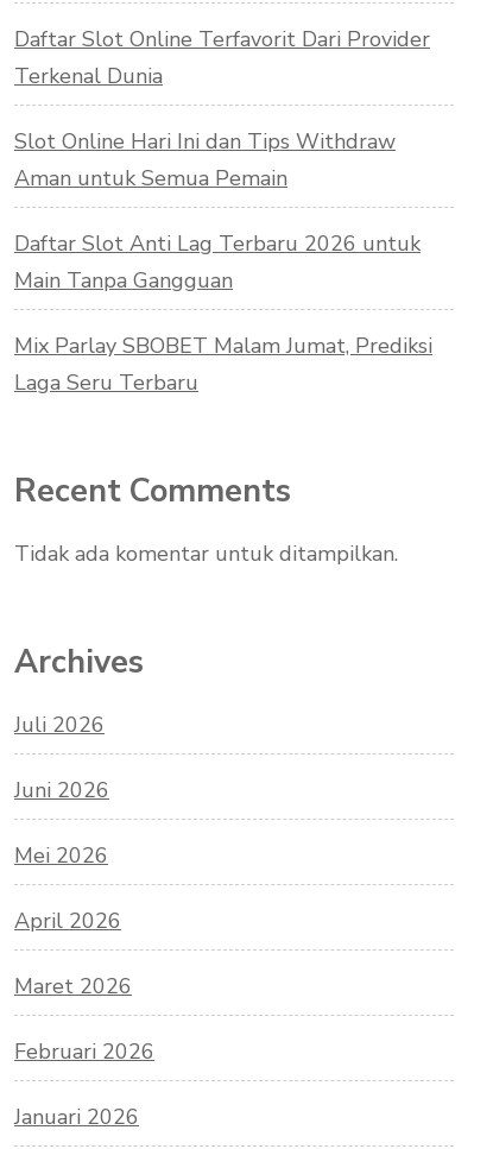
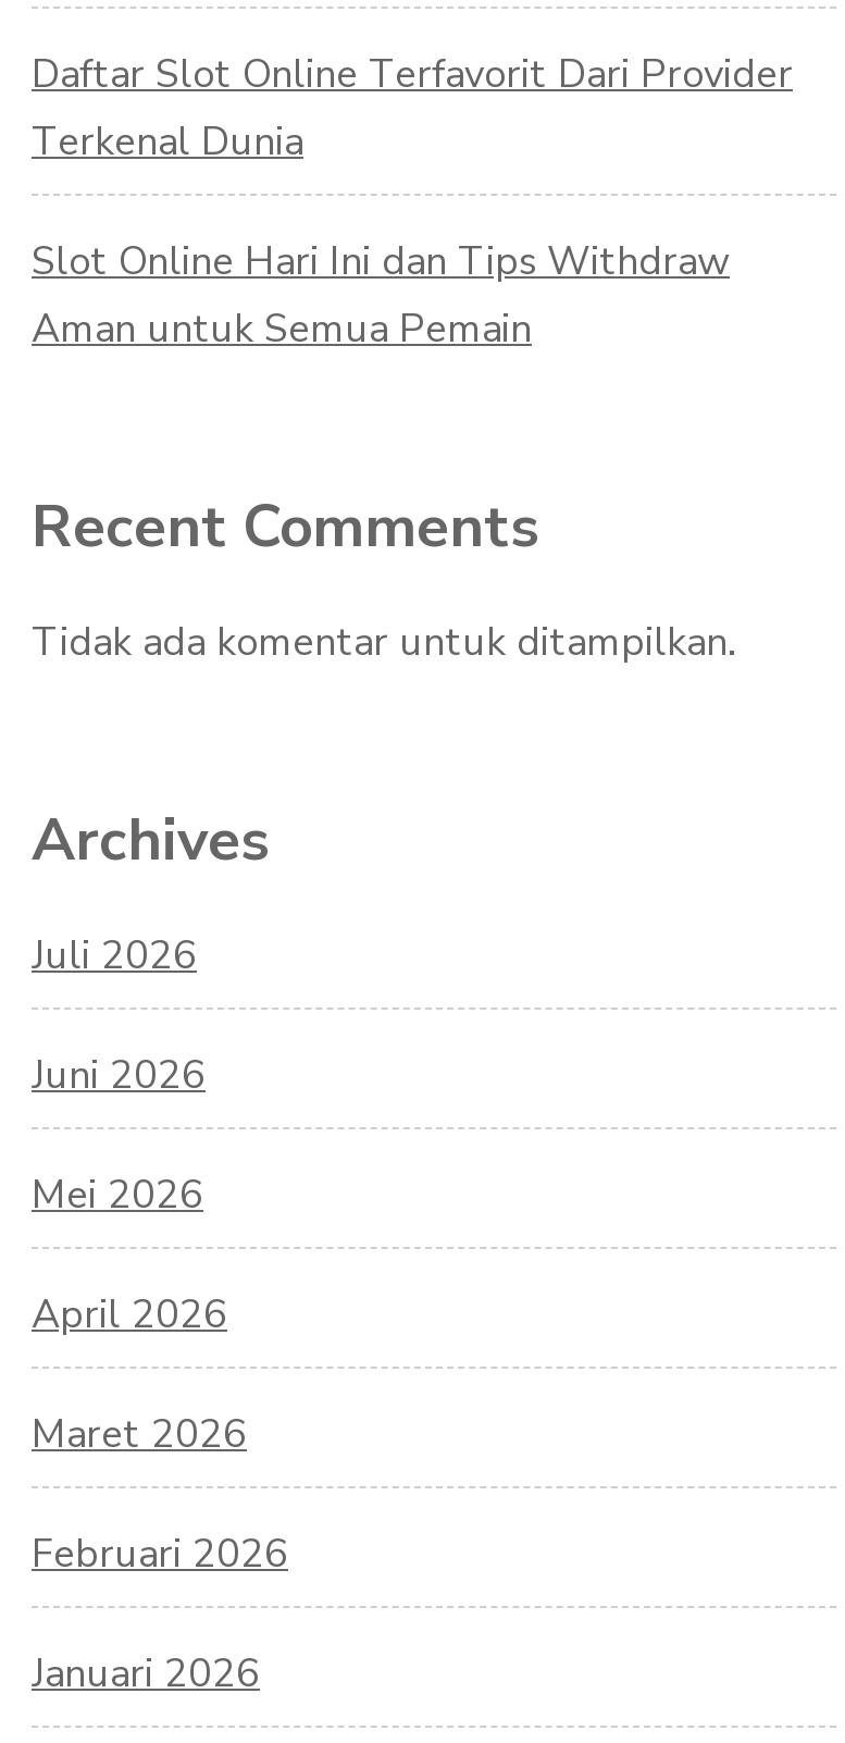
- Daftar Slot Anti Lag Terbaru 2026 untuk
- Main Tanpa Gangguan
- Mix Parlay SBOBET Malam Jumat, Prediksi
- Laga Seru Terbaru
